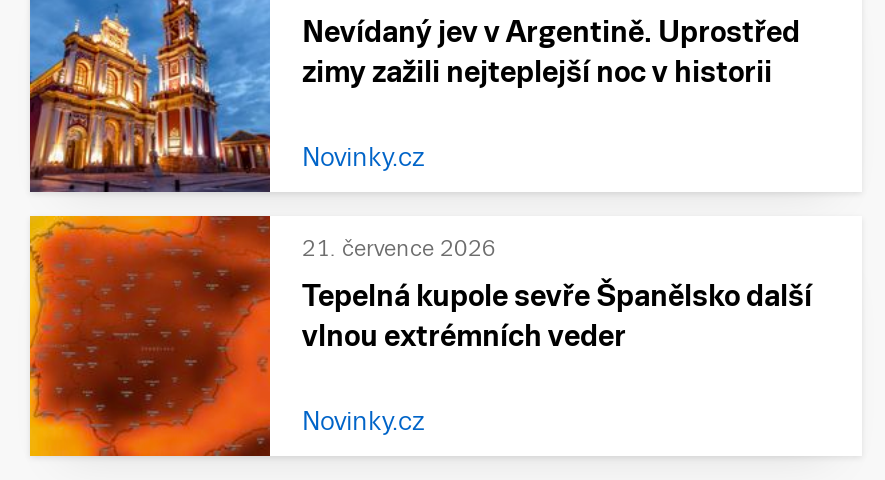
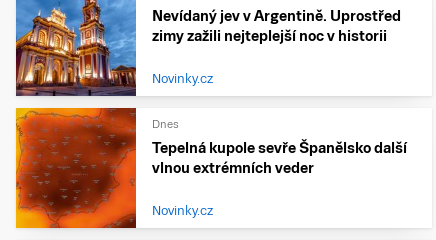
- 21. července 2026
+ Dnes
